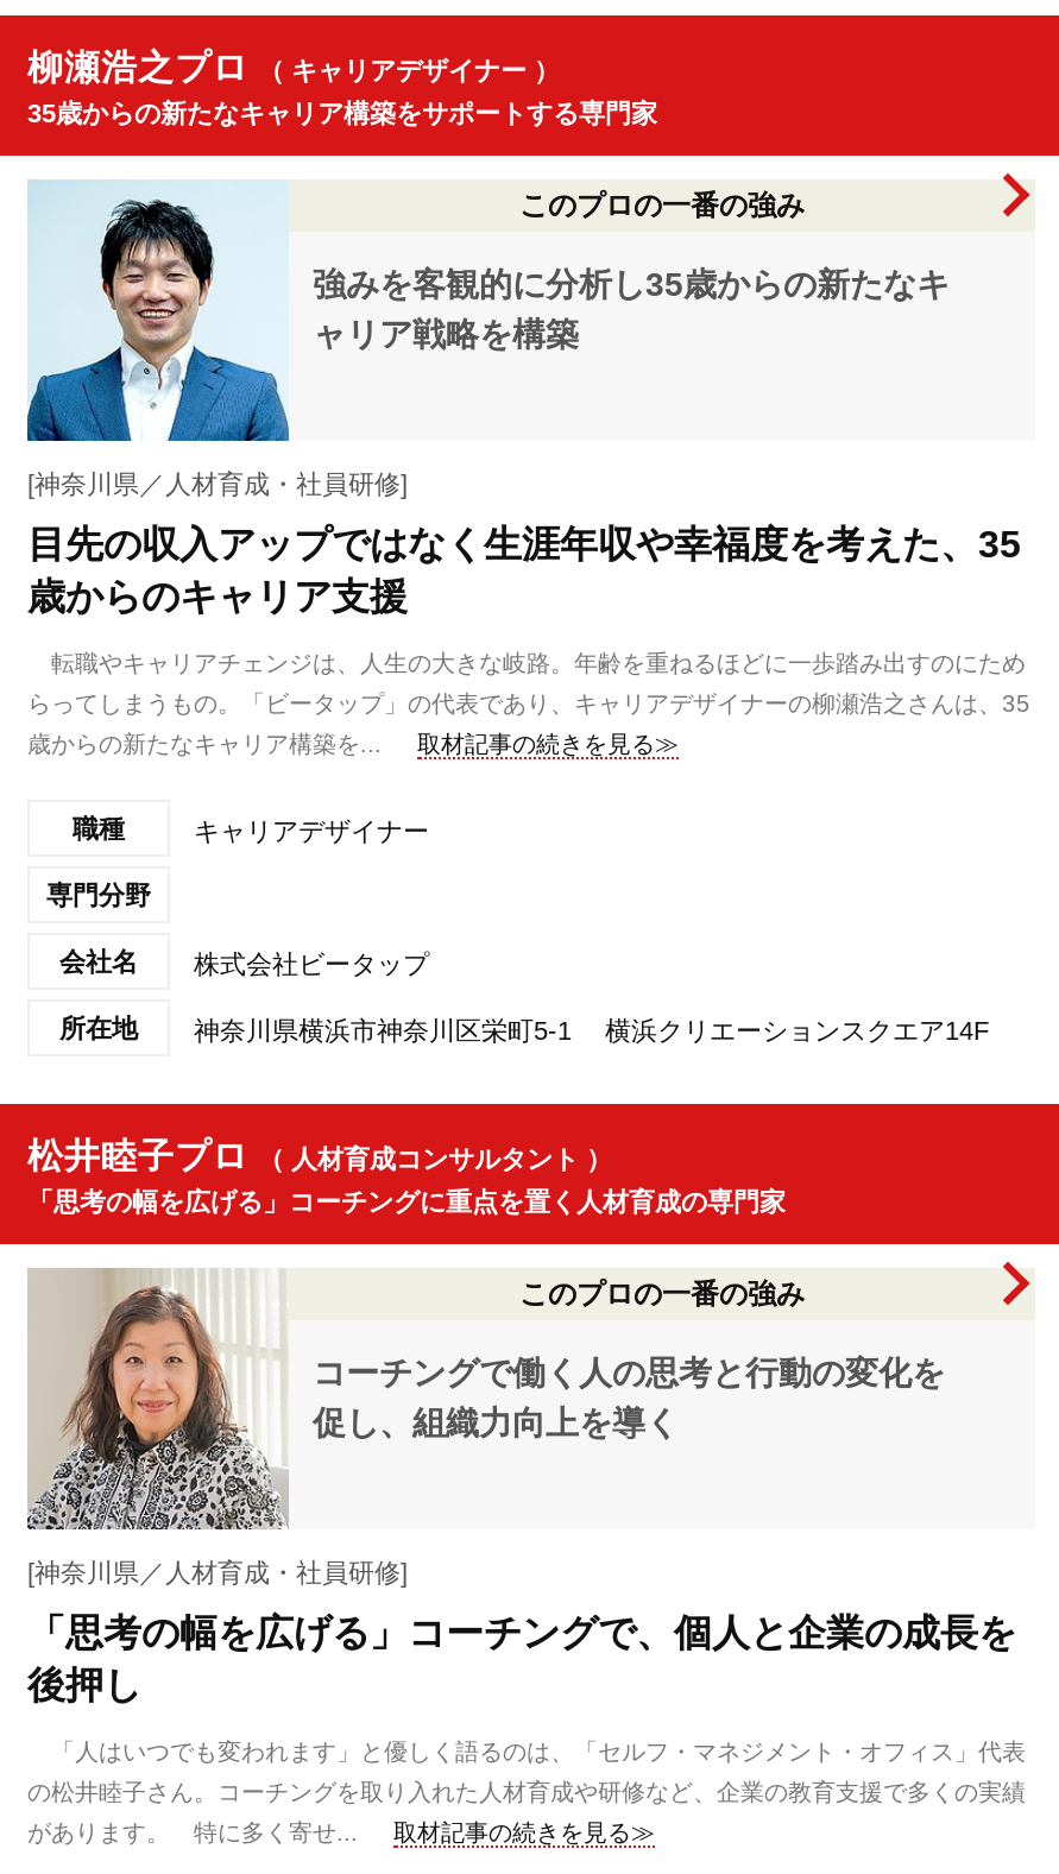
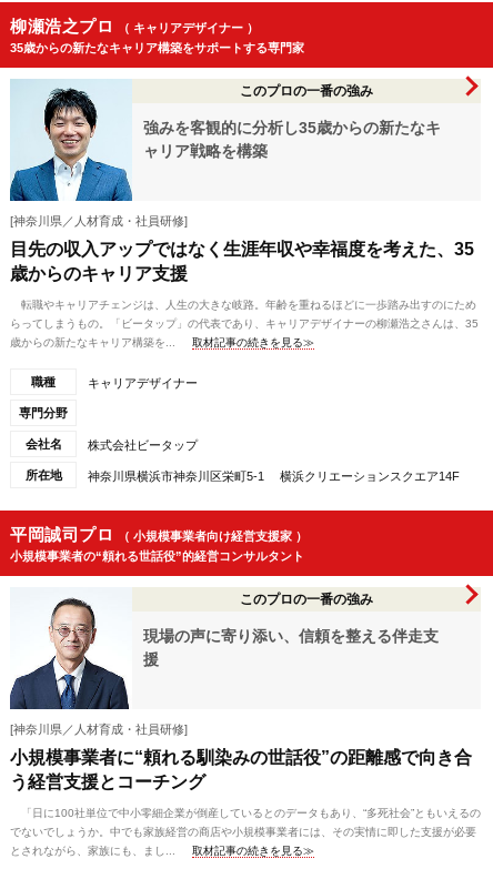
- 松井睦子プロ （ 人材育成コンサルタント ）
- 「思考の幅を広げる」コーチングに重点を置く人材育成の専門家
+ 平岡誠司プロ （ 小規模事業者向け経営支援家 ）
+ 小規模事業者の“頼れる世話役”的経営コンサルタント

- [image]
- コーチングで働く人の思考と行動の変化を
- 促し、組織力向上を導く
+ [image]
+ 現場の声に寄り添い、信頼を整える伴走支
+ 援

- 「思考の幅を広げる」コーチングで、個人と企業の成長を
- 後押し
+ 小規模事業者に“頼れる馴染みの世話役”の距離感で向き合
+ う経営支援とコーチング

- 「人はいつでも変われます」と優しく語るのは、「セルフ・マネジメント・オフィス」代表
+ 「日に100社単位で中小零細企業が倒産しているとのデータもあり、“多死社会”ともいえるの

- の松井睦子さん。コーチングを取り入れた人材育成や研修など、企業の教育支援で多くの実績
+ でないでしょうか。中でも家族経営の商店や小規模事業者には、その実情に即した支援が必要

- があります。 特に多く寄せ...
+ とされながら、家族にも、まし...
